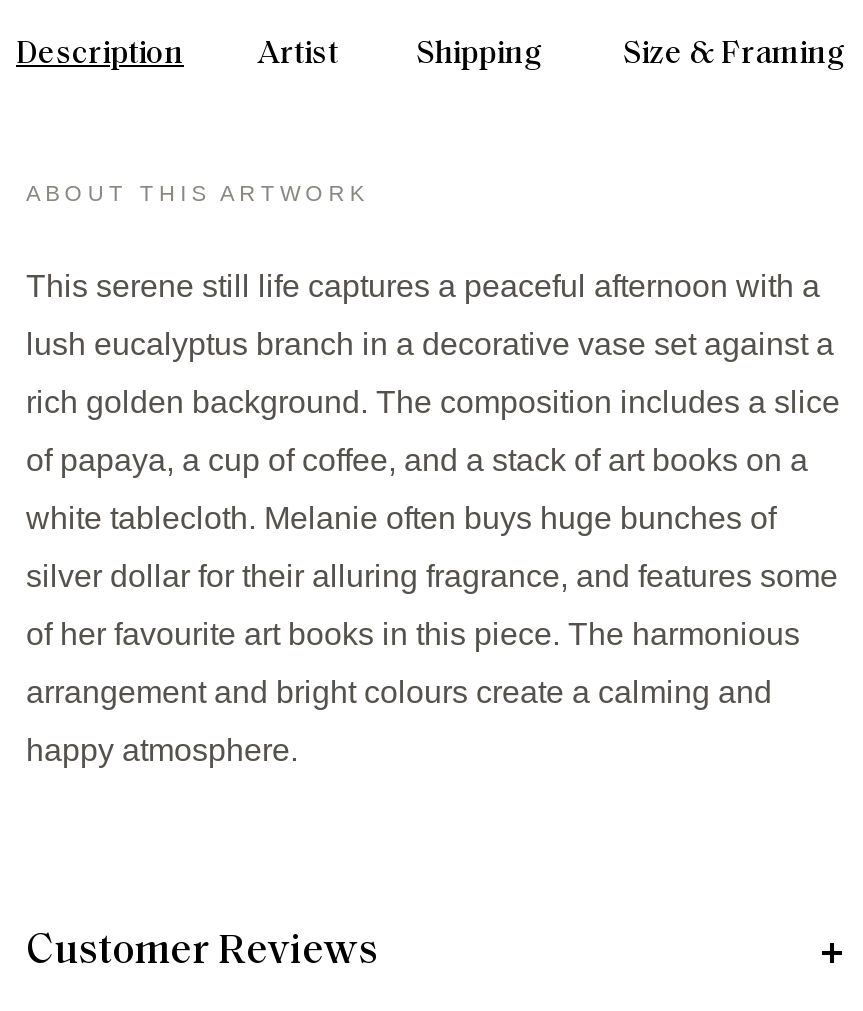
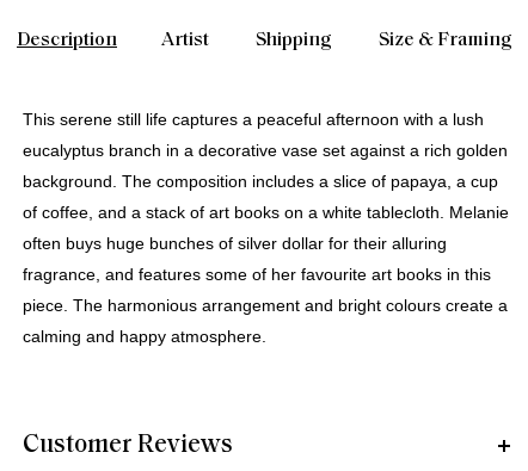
- ABOUT THIS ARTWORK
- This serene still life captures a peaceful afternoon with a
- lush eucalyptus branch in a decorative vase set against a
- rich golden background. The composition includes a slice
- of papaya, a cup of coffee, and a stack of art books on a
- white tablecloth. Melanie often buys huge bunches of
- silver dollar for their alluring fragrance, and features some
- of her favourite art books in this piece. The harmonious
- arrangement and bright colours create a calming and
- happy atmosphere.
+ This serene still life captures a peaceful afternoon with a lush
+ eucalyptus branch in a decorative vase set against a rich golden
+ background. The composition includes a slice of papaya, a cup
+ of coffee, and a stack of art books on a white tablecloth. Melanie
+ often buys huge bunches of silver dollar for their alluring
+ fragrance, and features some of her favourite art books in this
+ piece. The harmonious arrangement and bright colours create a
+ calming and happy atmosphere.
